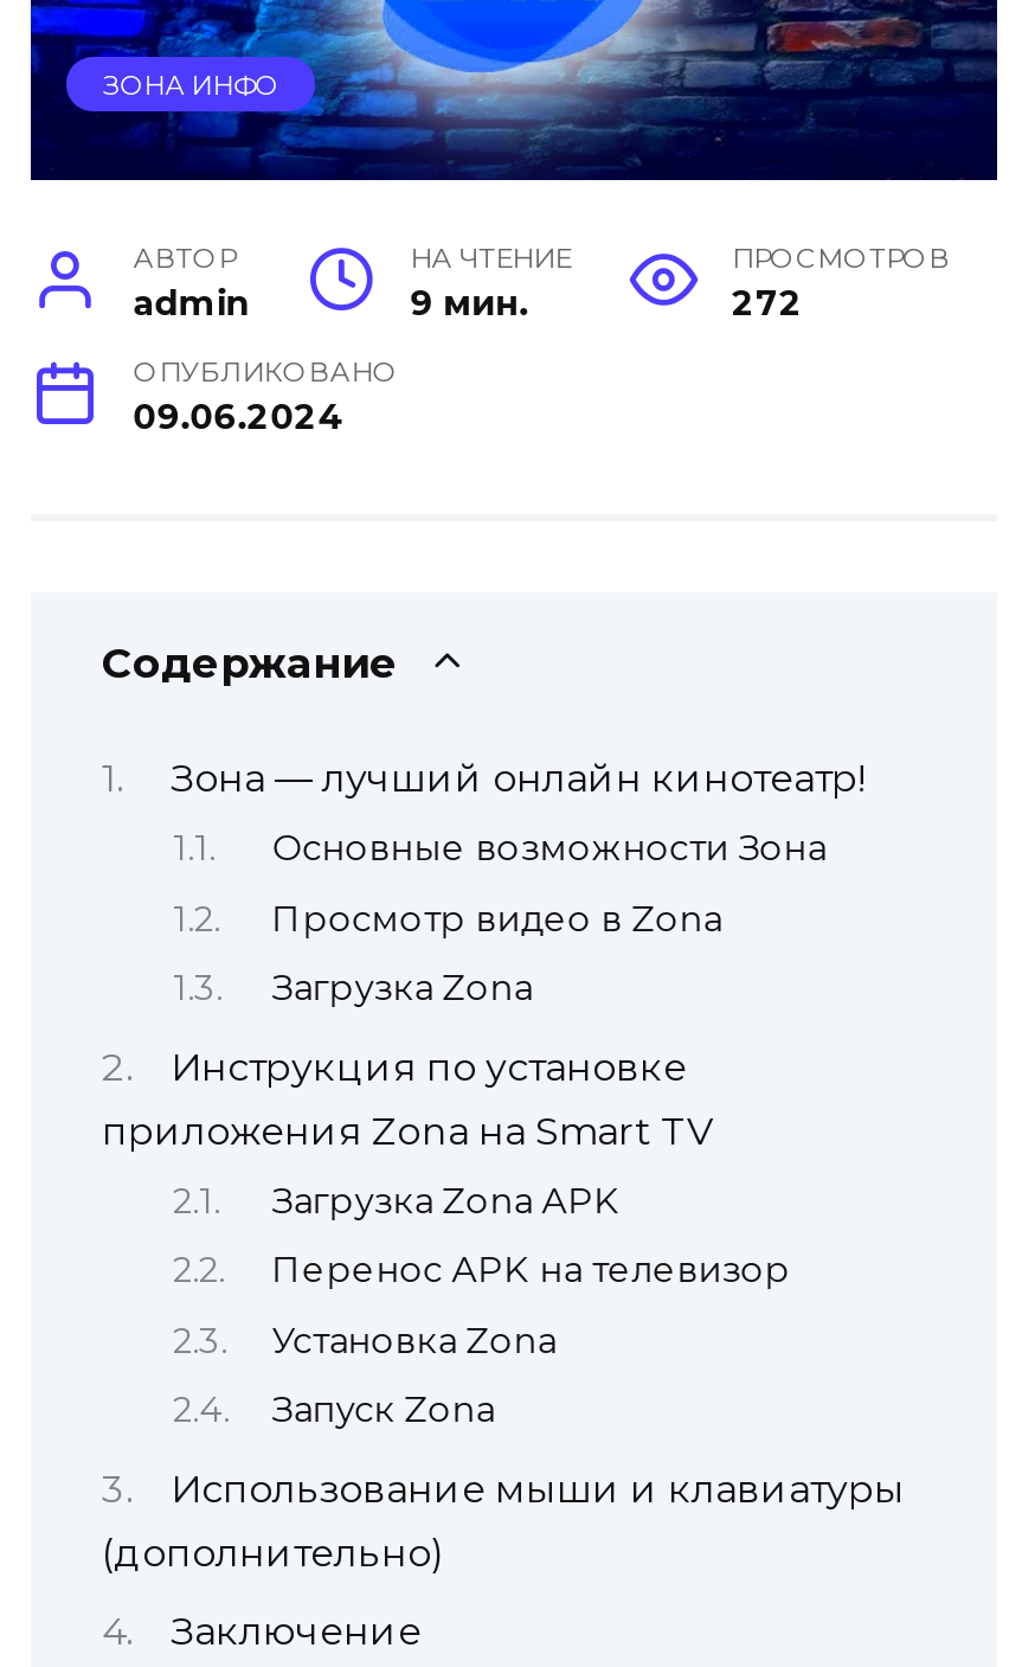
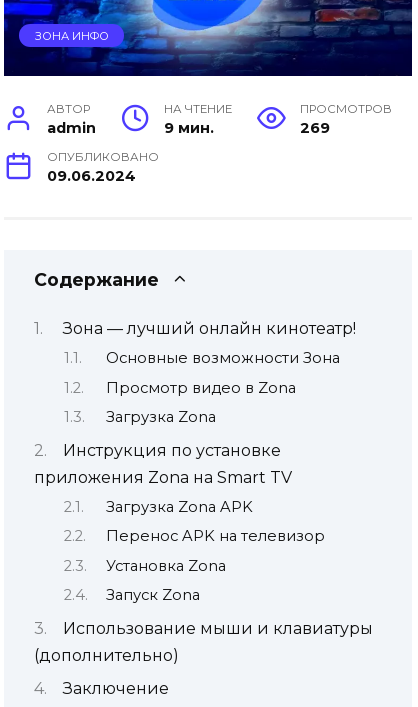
- 272
+ 269
